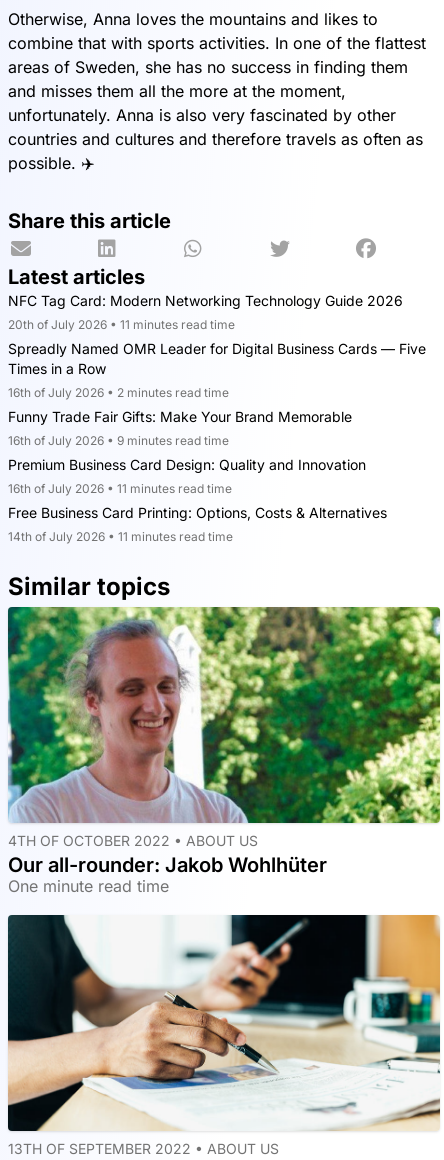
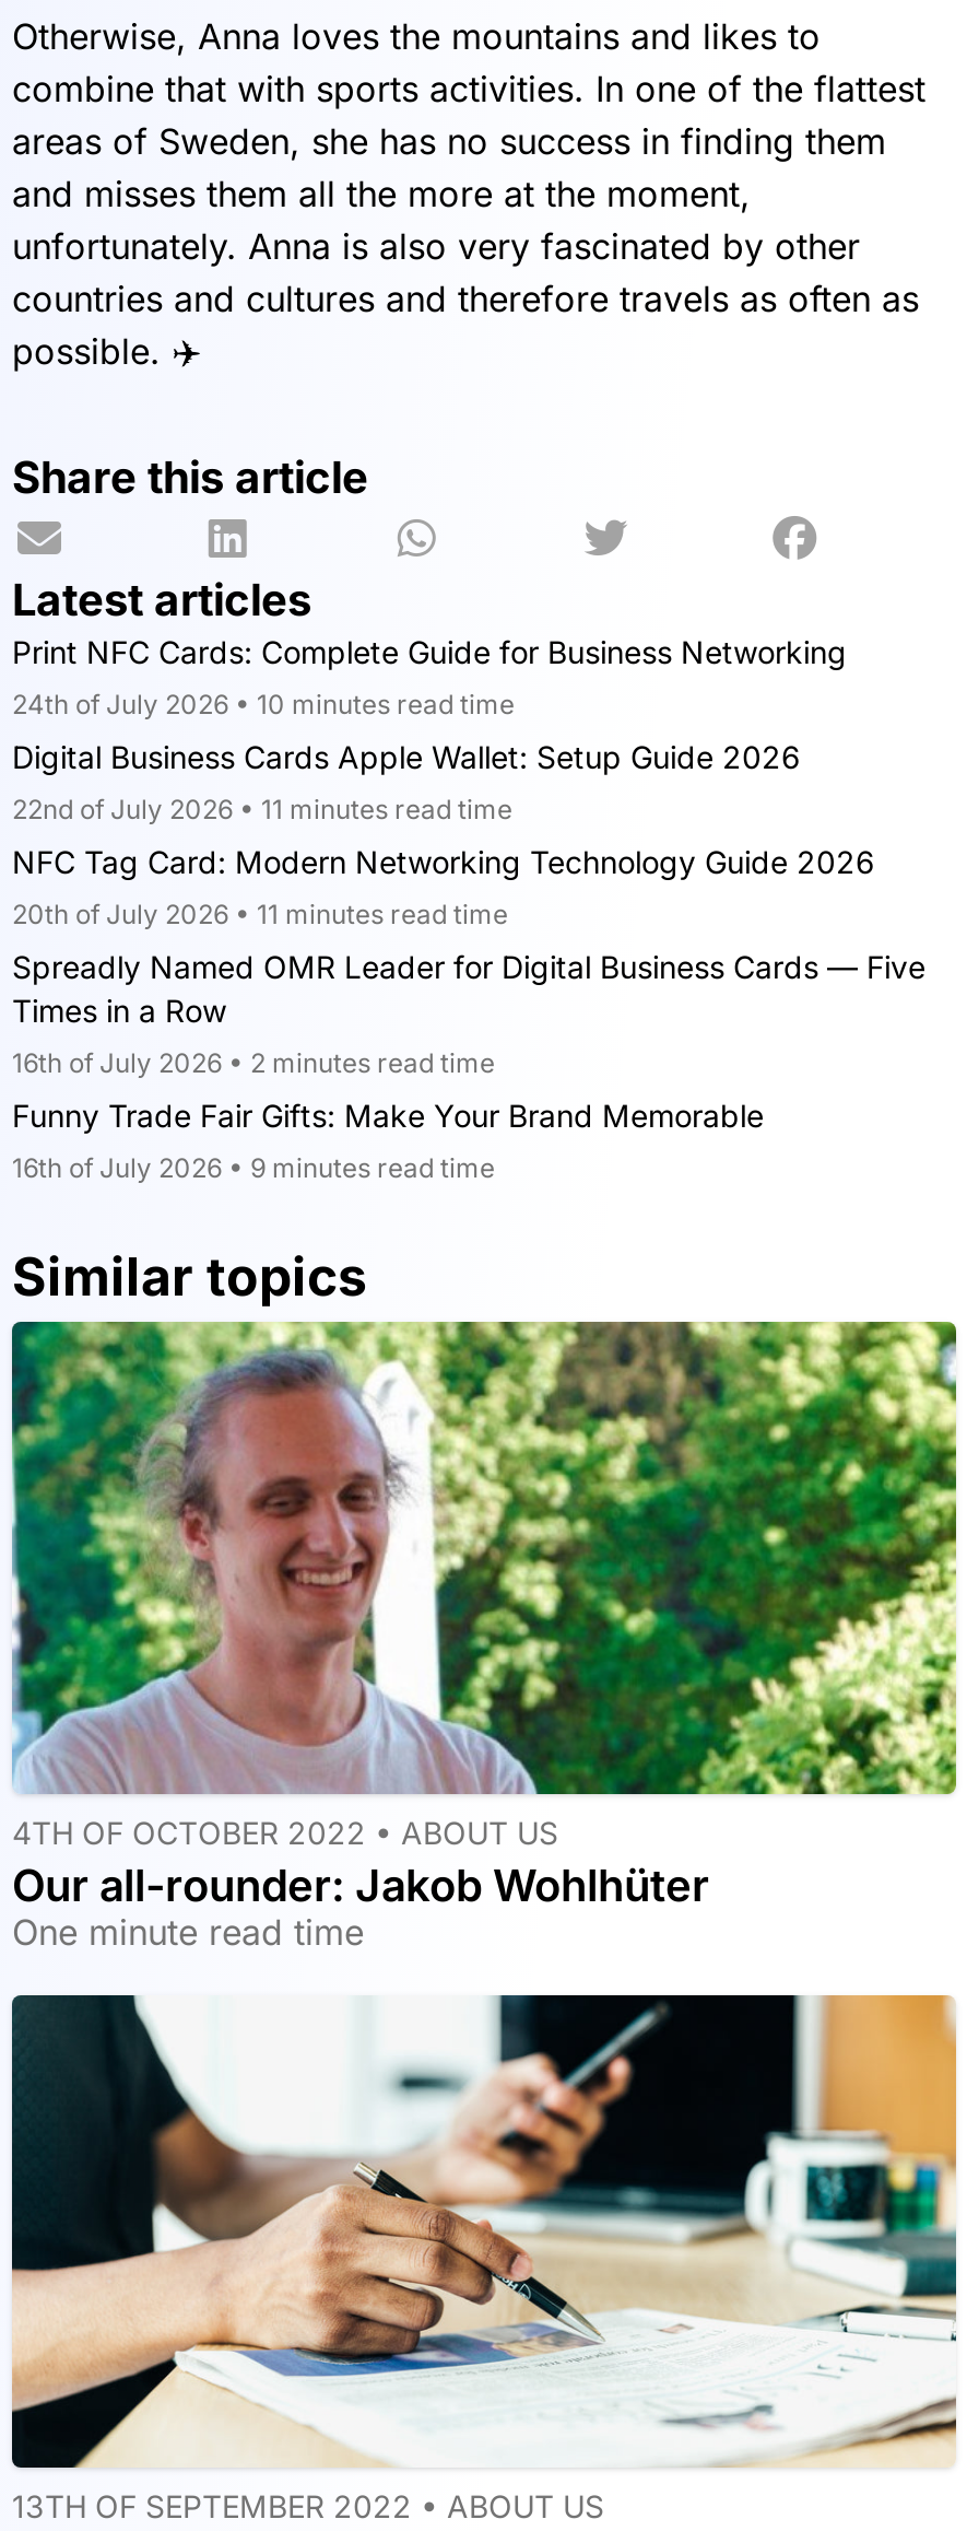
+ Print NFC Cards: Complete Guide for Business Networking
+ 24th of July 2026 • 10 minutes read time
+ Digital Business Cards Apple Wallet: Setup Guide 2026
+ 22nd of July 2026 • 11 minutes read time

moved down: NFC Tag Card: Modern Networking Technology Guide 2026 | 20th of July 2026 • 11 minutes read time | Spreadly Named OMR Leader for Digital Business Cards — Five | Times in a Row | 16th of July 2026 • 2 minutes read time | Funny Trade Fair Gifts: Make Your Brand Memorable | 16th of July 2026 • 9 minutes read time

- Premium Business Card Design: Quality and Innovation
- 16th of July 2026 • 11 minutes read time
- Free Business Card Printing: Options, Costs & Alternatives
- 14th of July 2026 • 11 minutes read time
